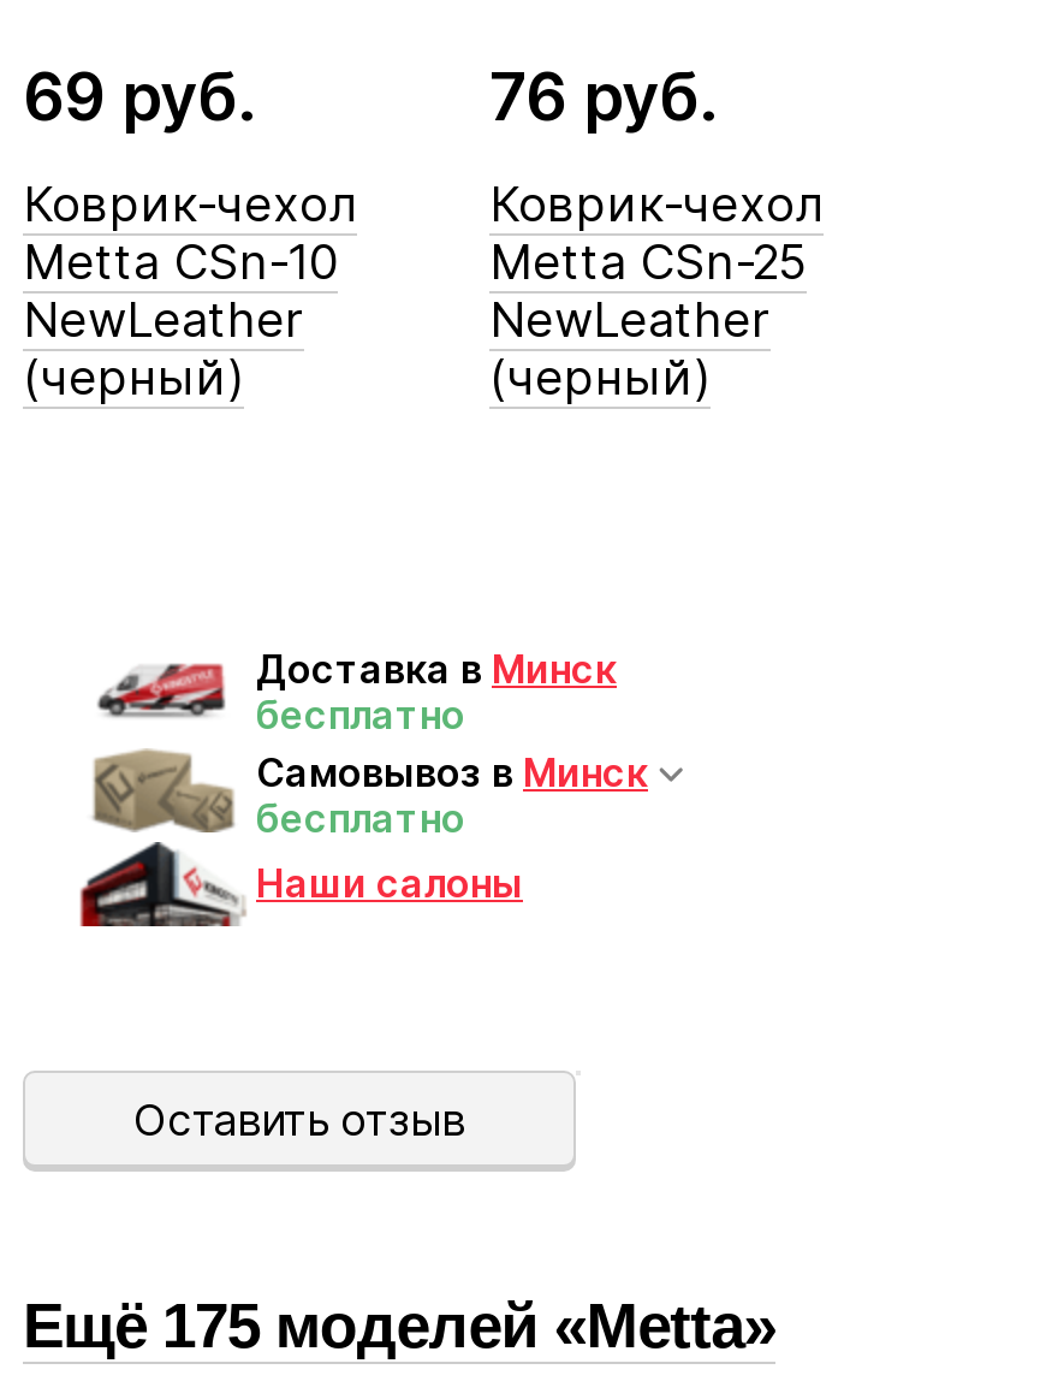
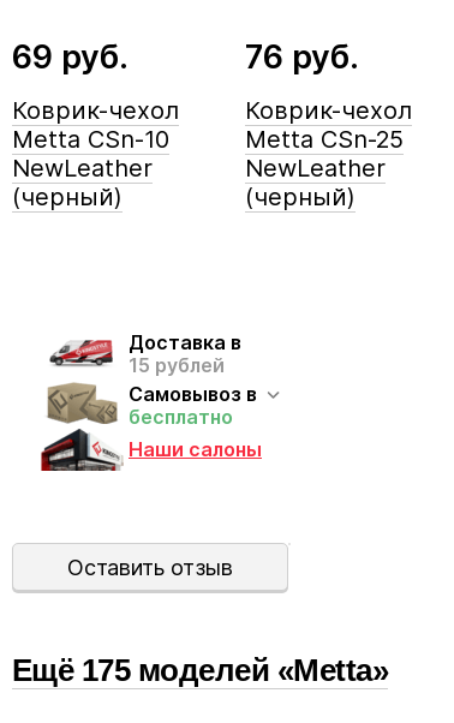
- Доставка в Минск
- бесплатно
- Самовывоз в Минск
+ Доставка в
+ 15 рублей
+ Самовывоз в
